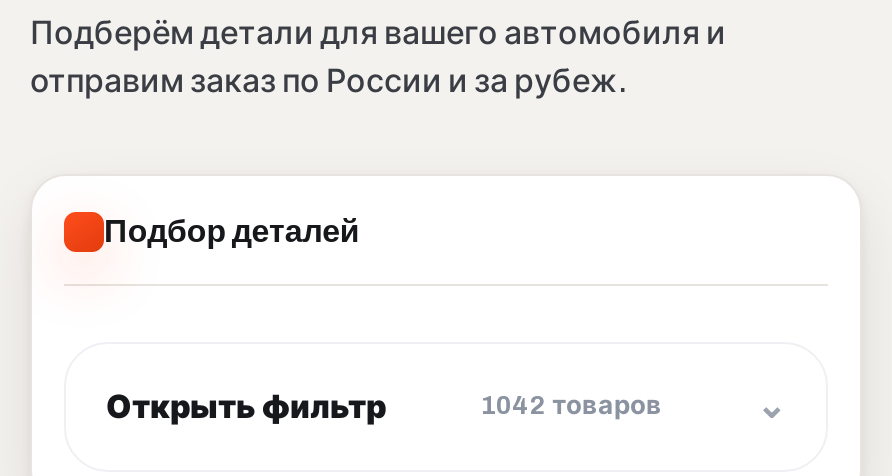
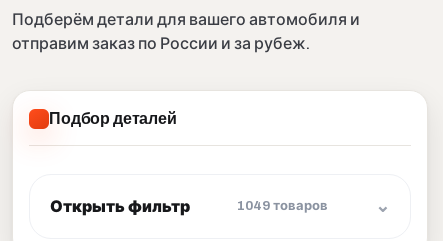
- 1042 товаров
+ 1049 товаров
